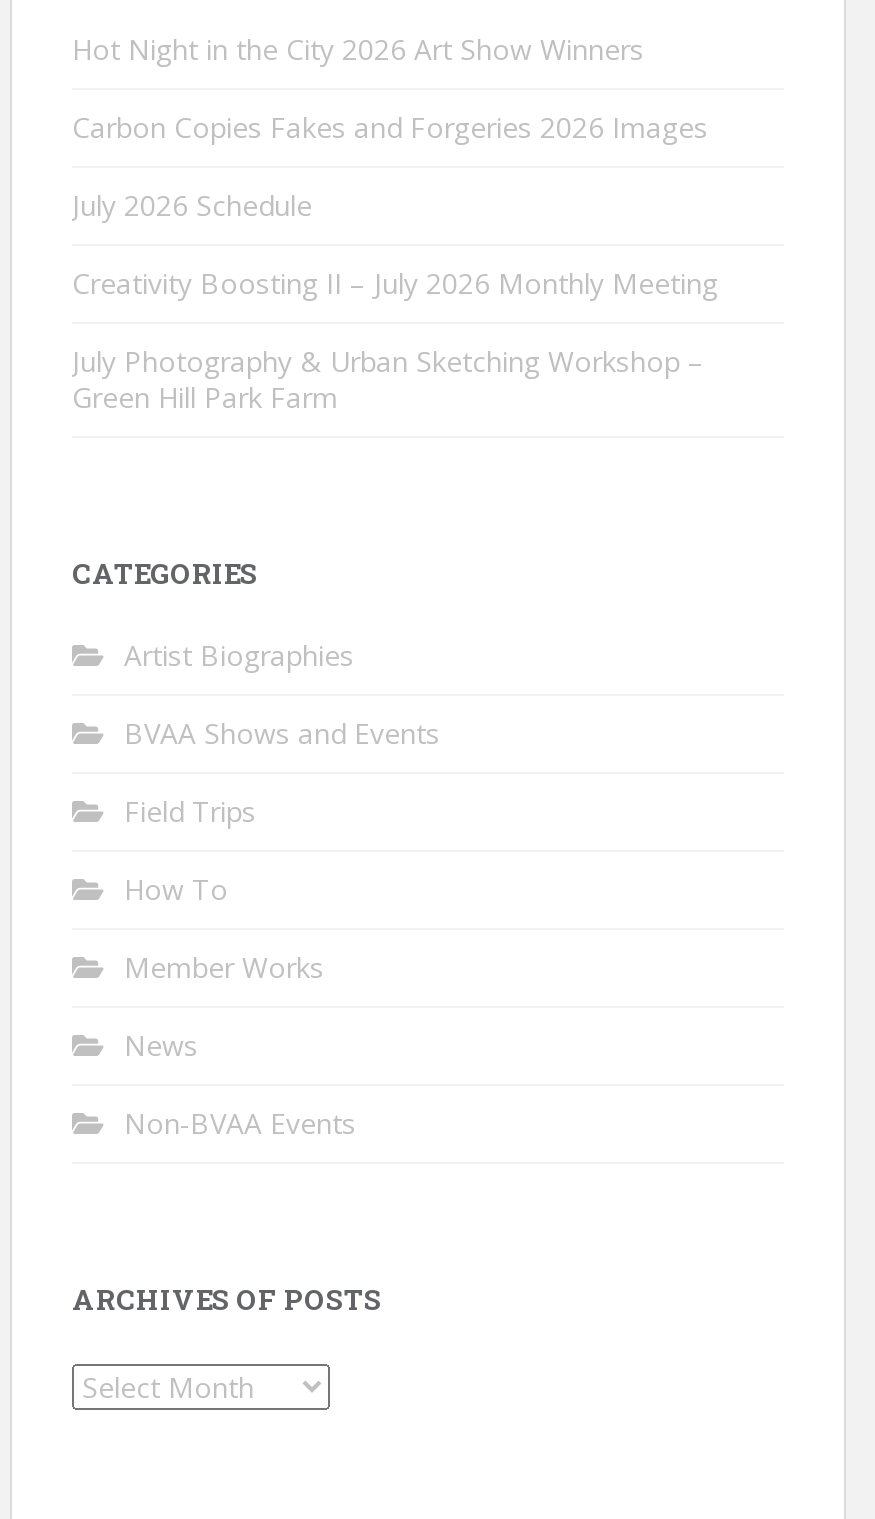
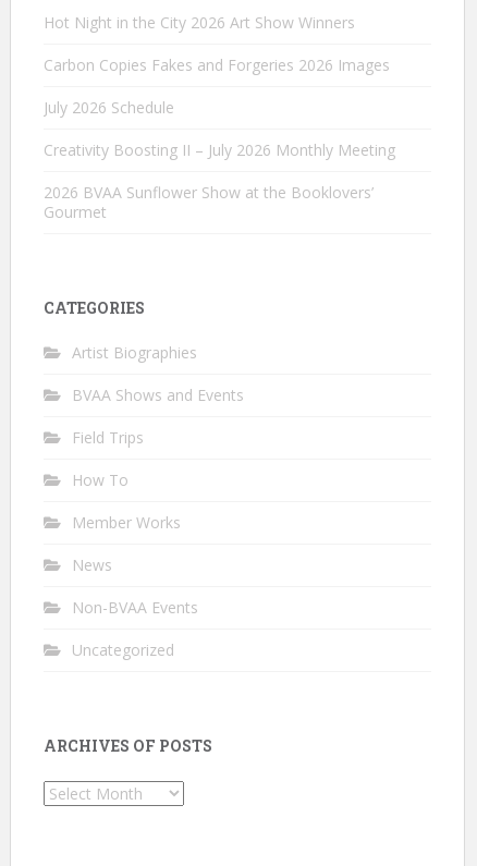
- July Photography & Urban Sketching Workshop –
- Green Hill Park Farm
+ 2026 BVAA Sunflower Show at the Booklovers’
+ Gourmet

+ Uncategorized
